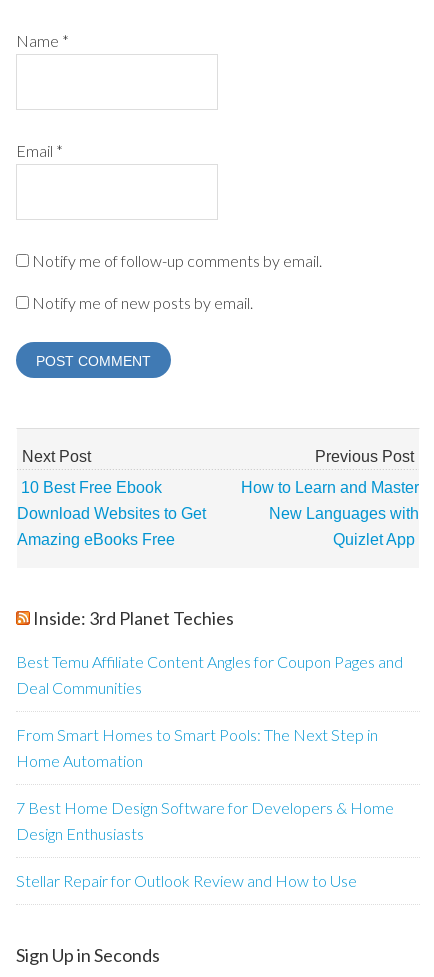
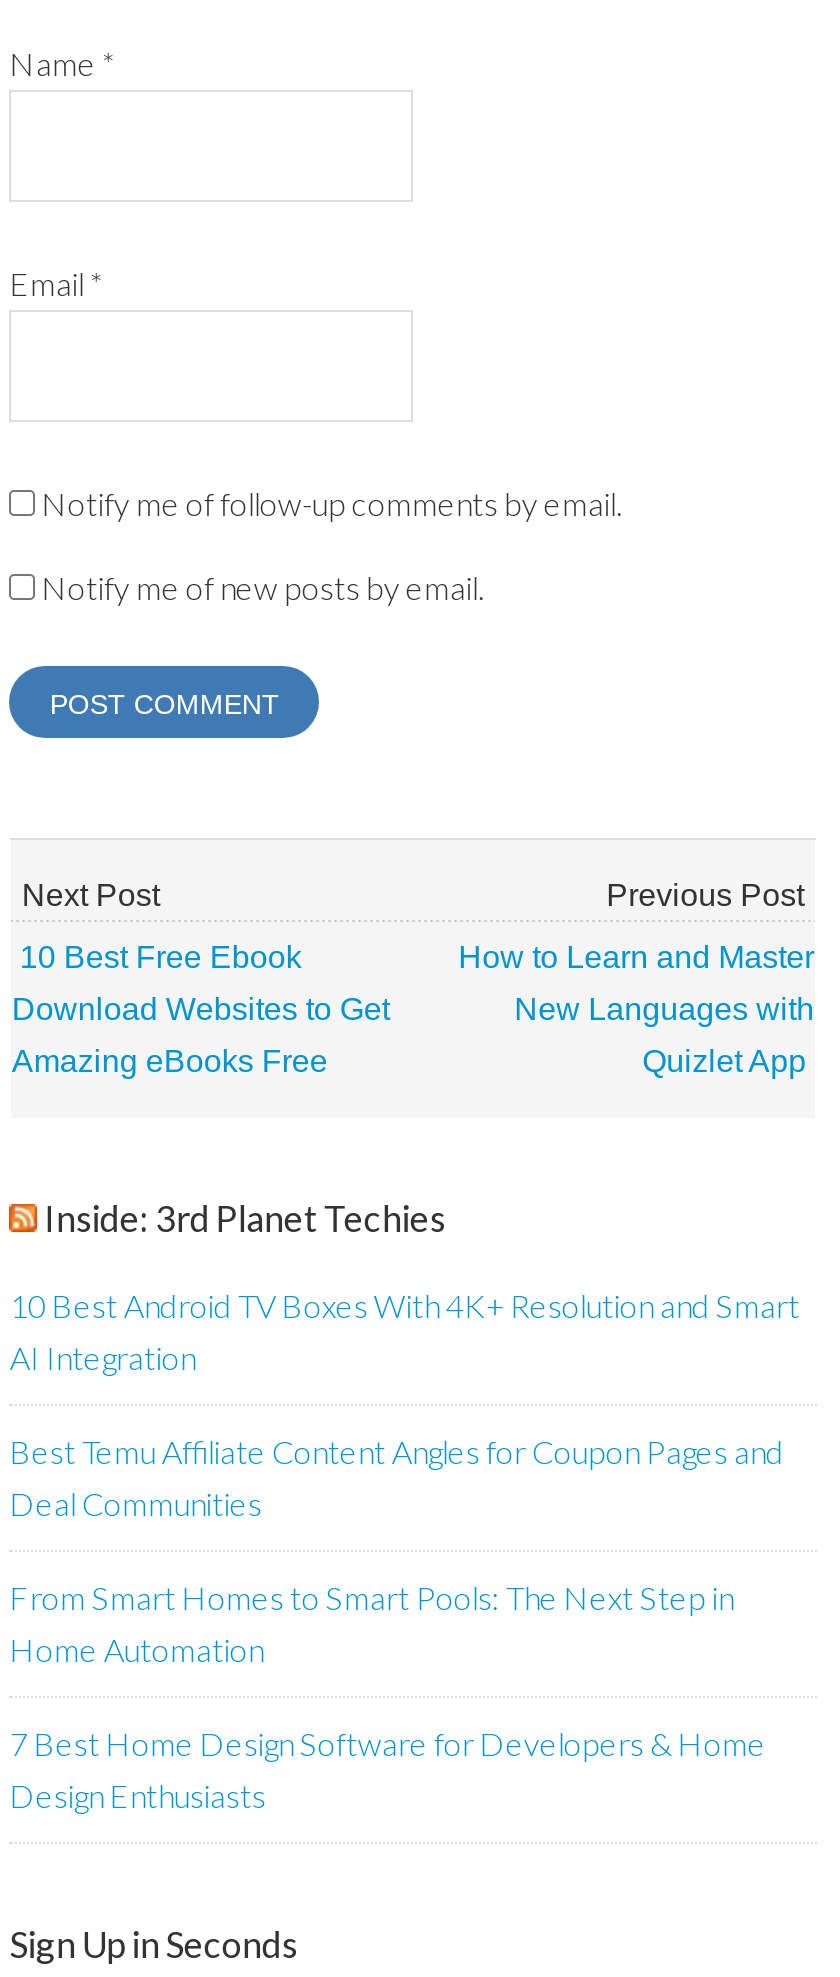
+ 10 Best Android TV Boxes With 4K+ Resolution and Smart
+ AI Integration

moved down: Best Temu Affiliate Content Angles for Coupon Pages and | Deal Communities | From Smart Homes to Smart Pools: The Next Step in | Home Automation | 7 Best Home Design Software for Developers & Home | Design Enthusiasts

- Stellar Repair for Outlook Review and How to Use
